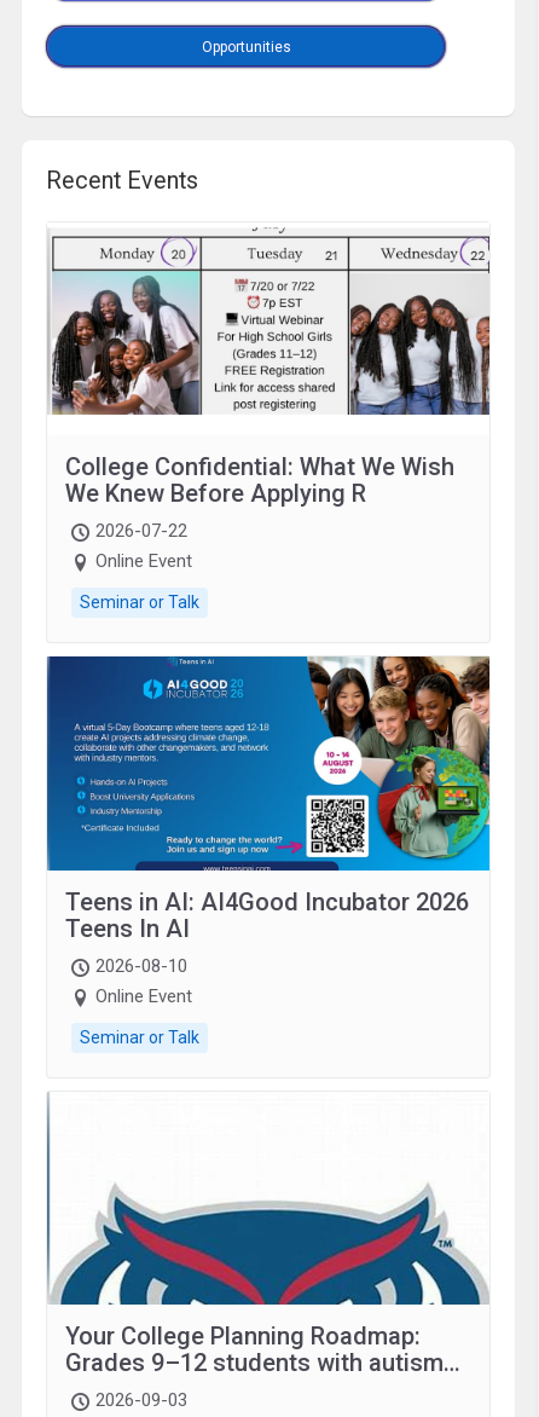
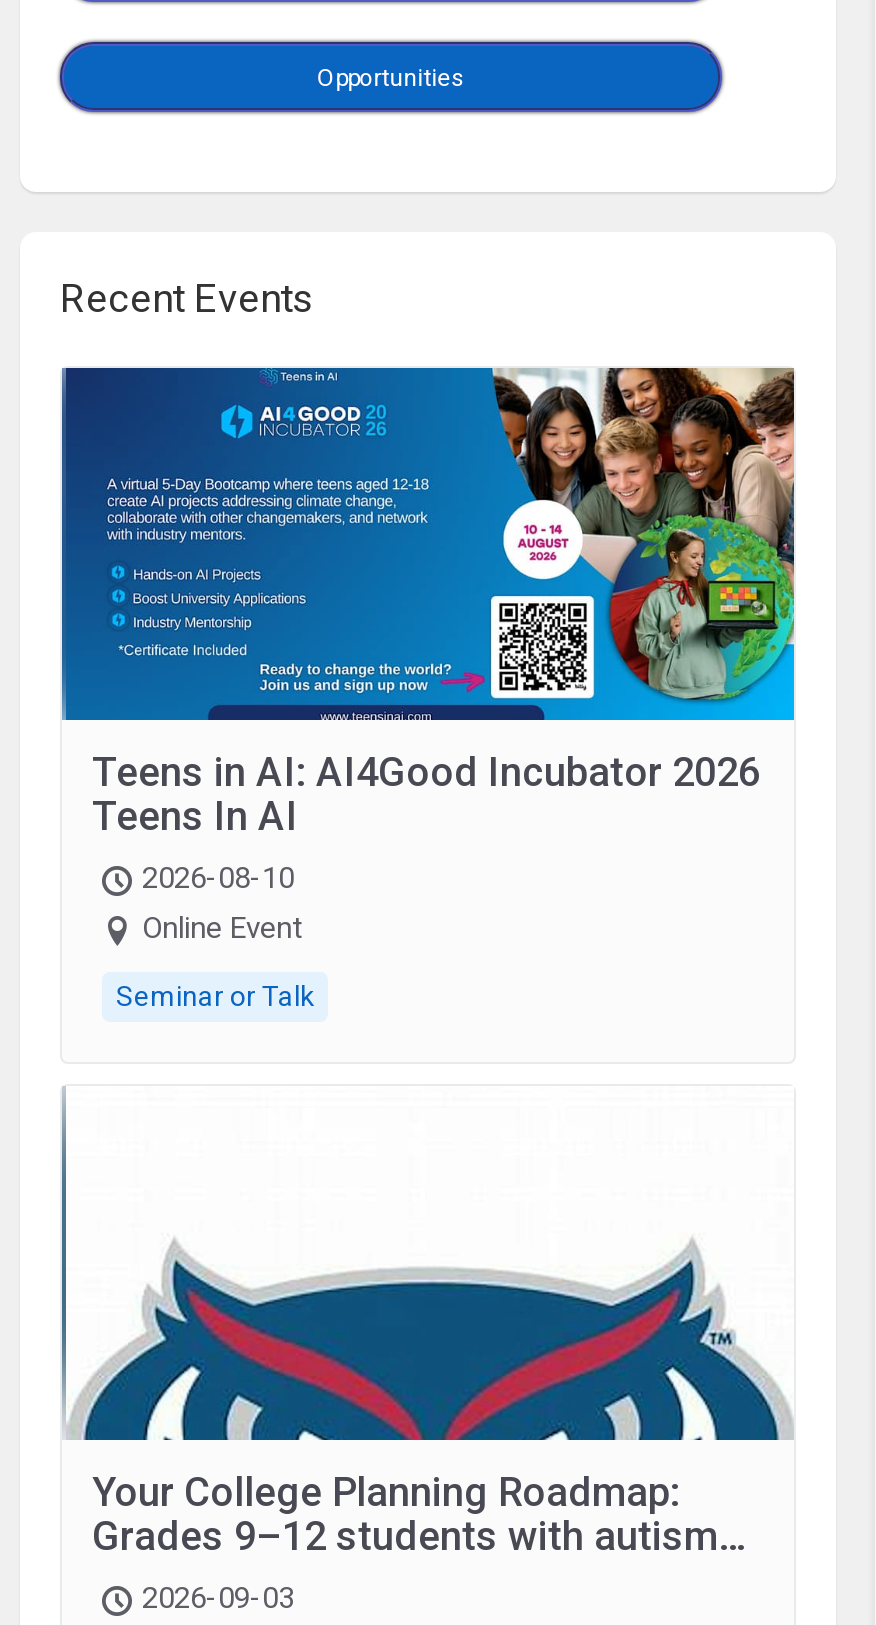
- [image]
- College Confidential: What We Wish
- We Knew Before Applying R
- 2026-07-22
- Online Event
- Seminar or Talk
